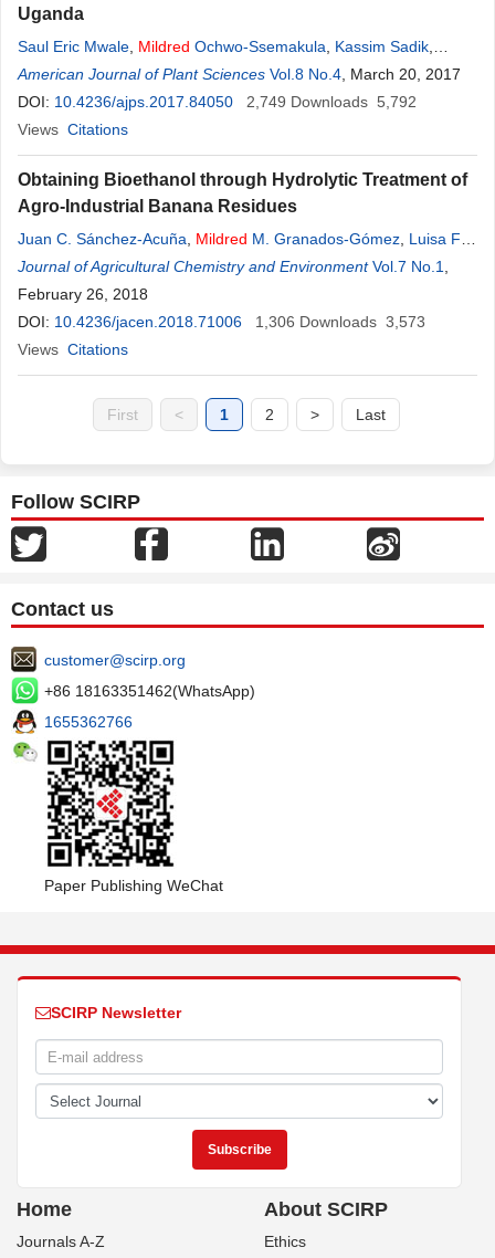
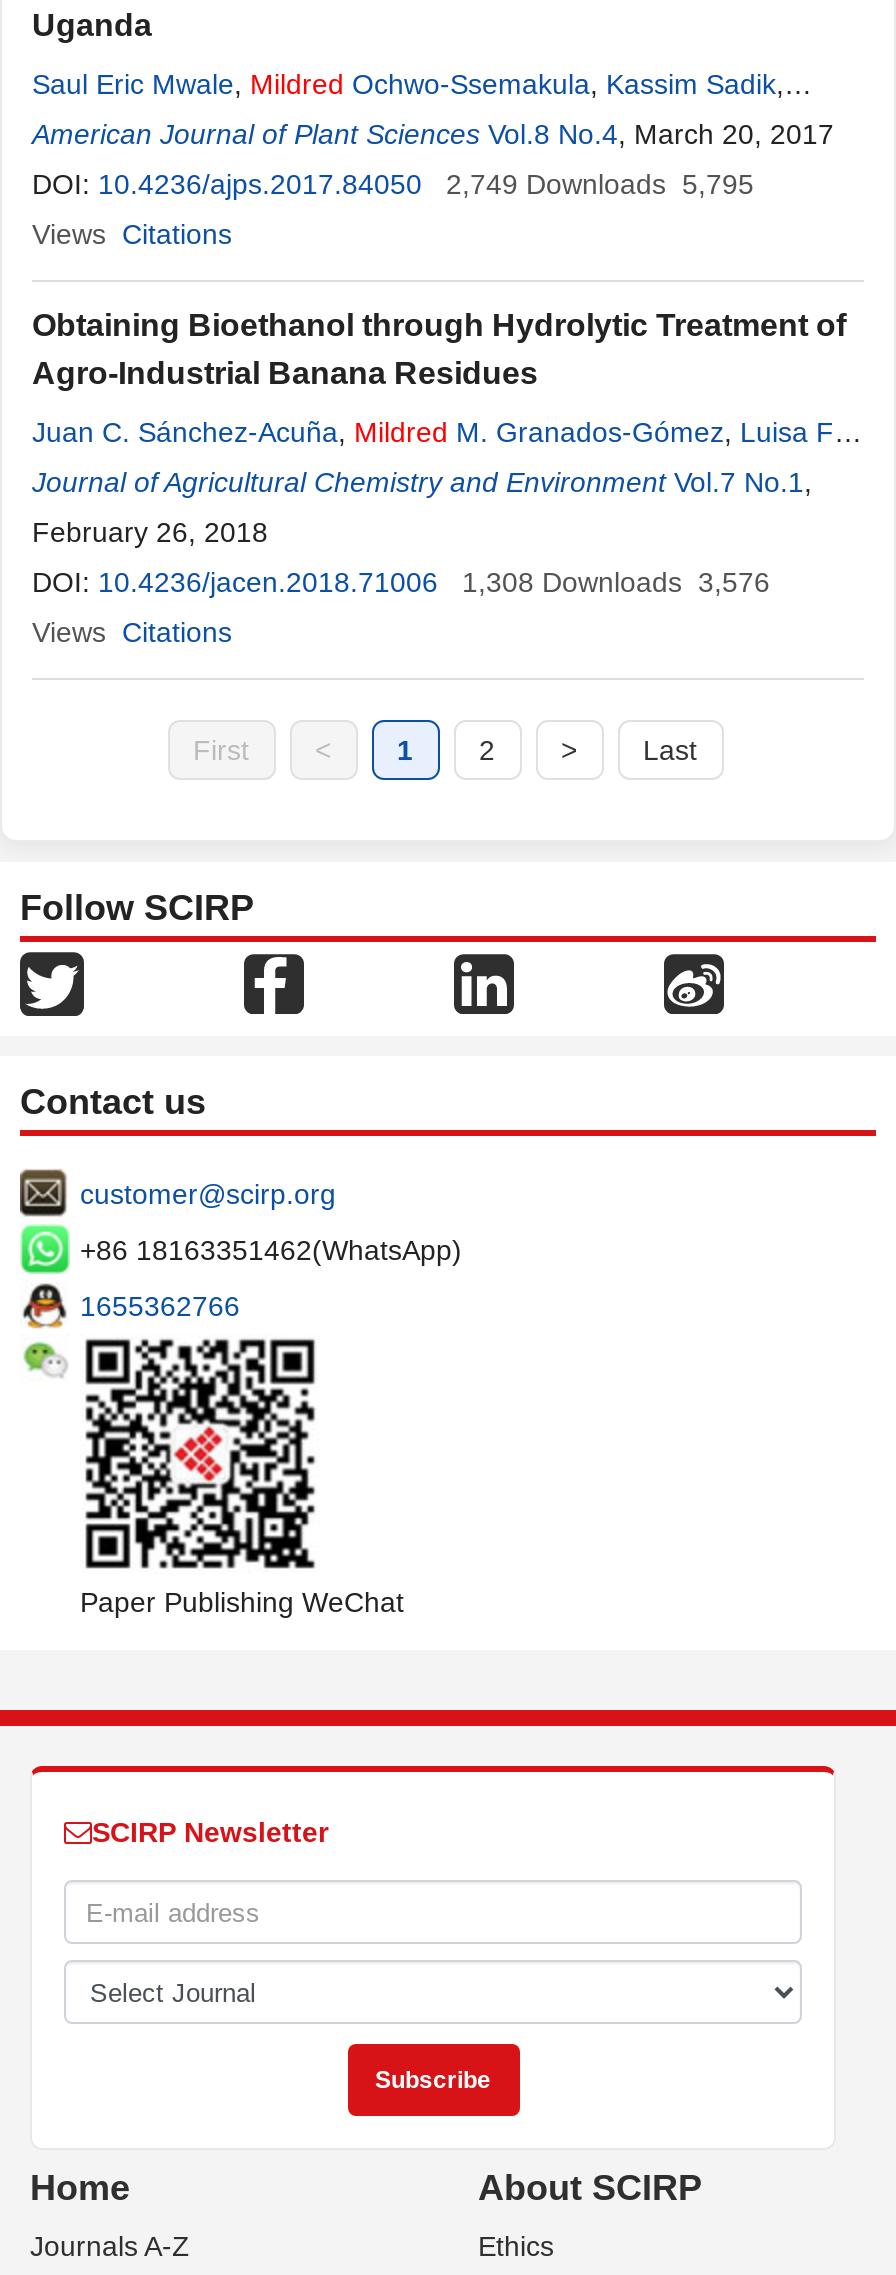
- 2,749 Downloads 5,792
+ 2,749 Downloads 5,795

- DOI: 10.4236/jacen.2018.71006 1,306 Downloads 3,573
+ DOI: 10.4236/jacen.2018.71006 1,308 Downloads 3,576
